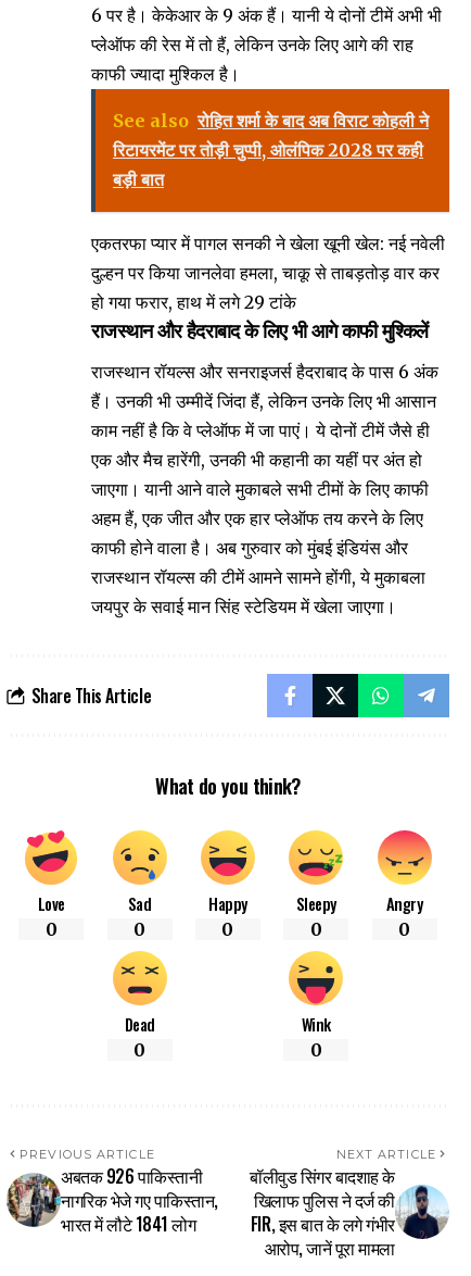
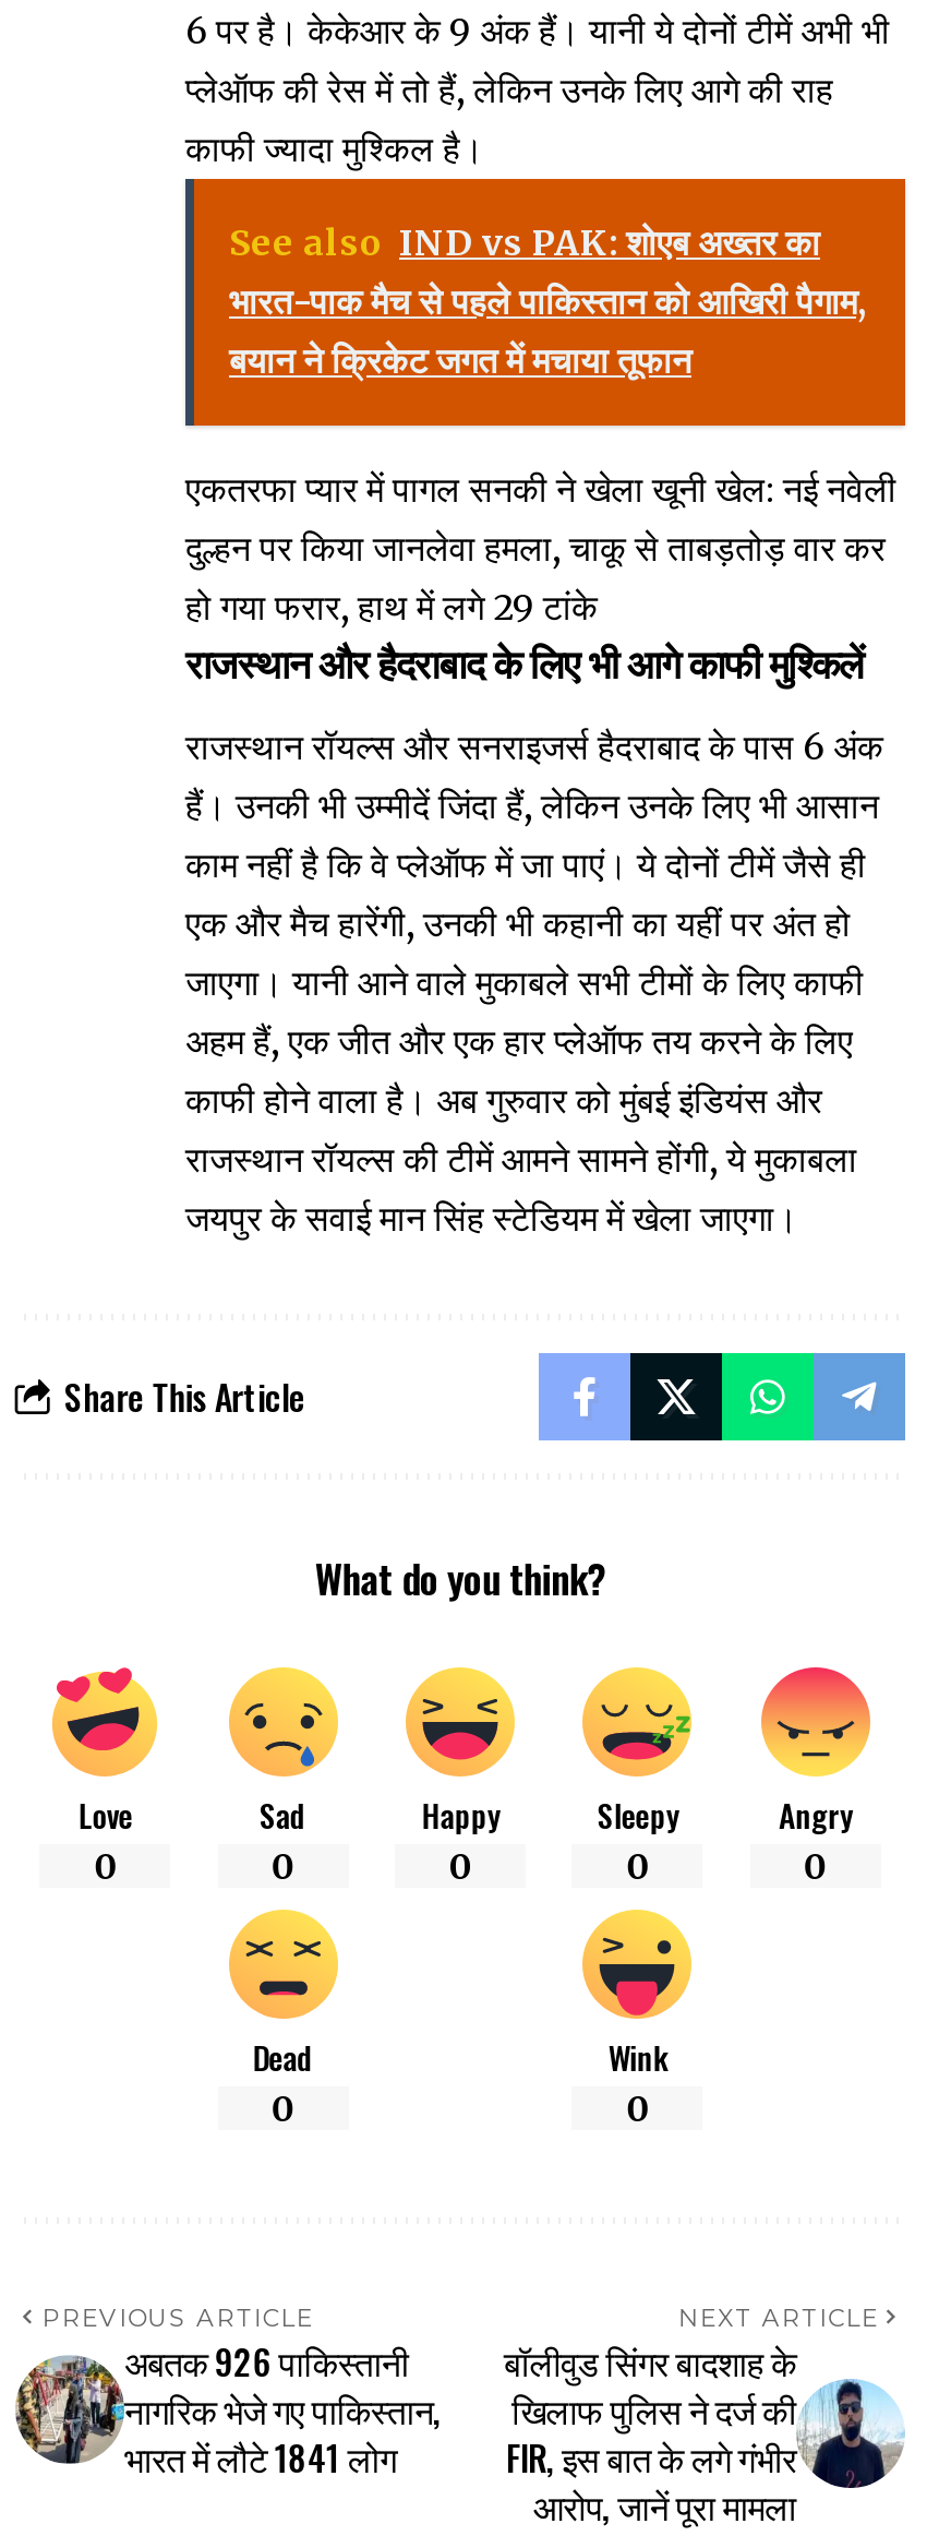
- See also रोहित शर्मा के बाद अब विराट कोहली ने
- रिटायरमेंट पर तोड़ी चुप्पी, ओलंपिक 2028 पर कही
- बड़ी बात
+ See also IND vs PAK: शोएब अख्तर का
+ भारत-पाक मैच से पहले पाकिस्तान को आखिरी पैगाम,
+ बयान ने क्रिकेट जगत में मचाया तूफान
